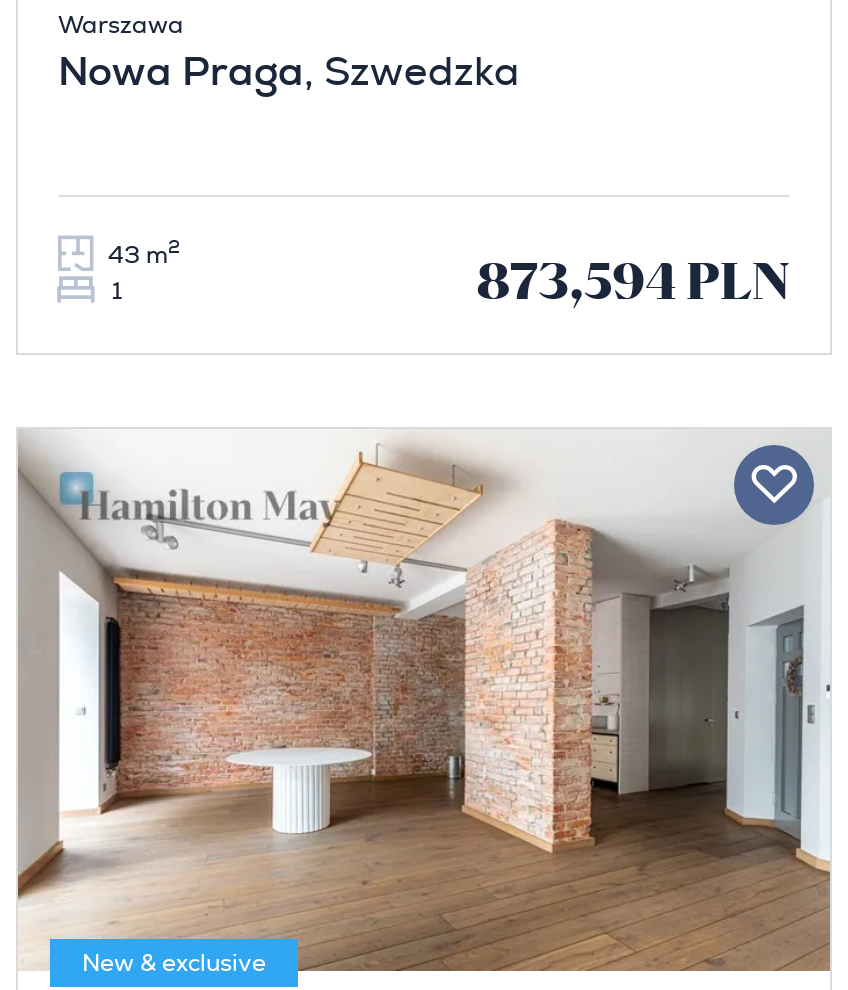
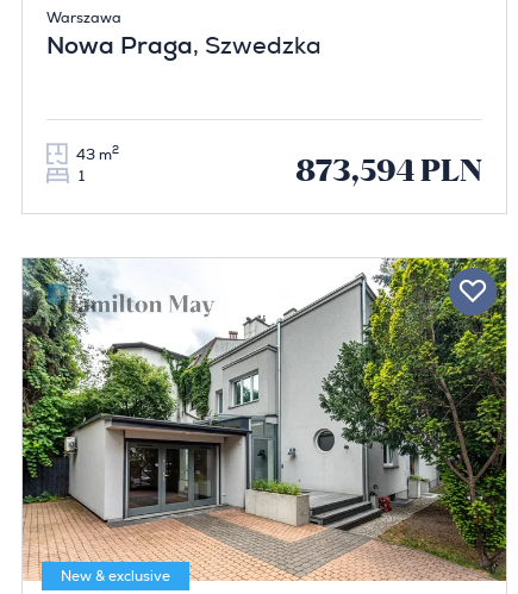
- [image]
+ [image]
